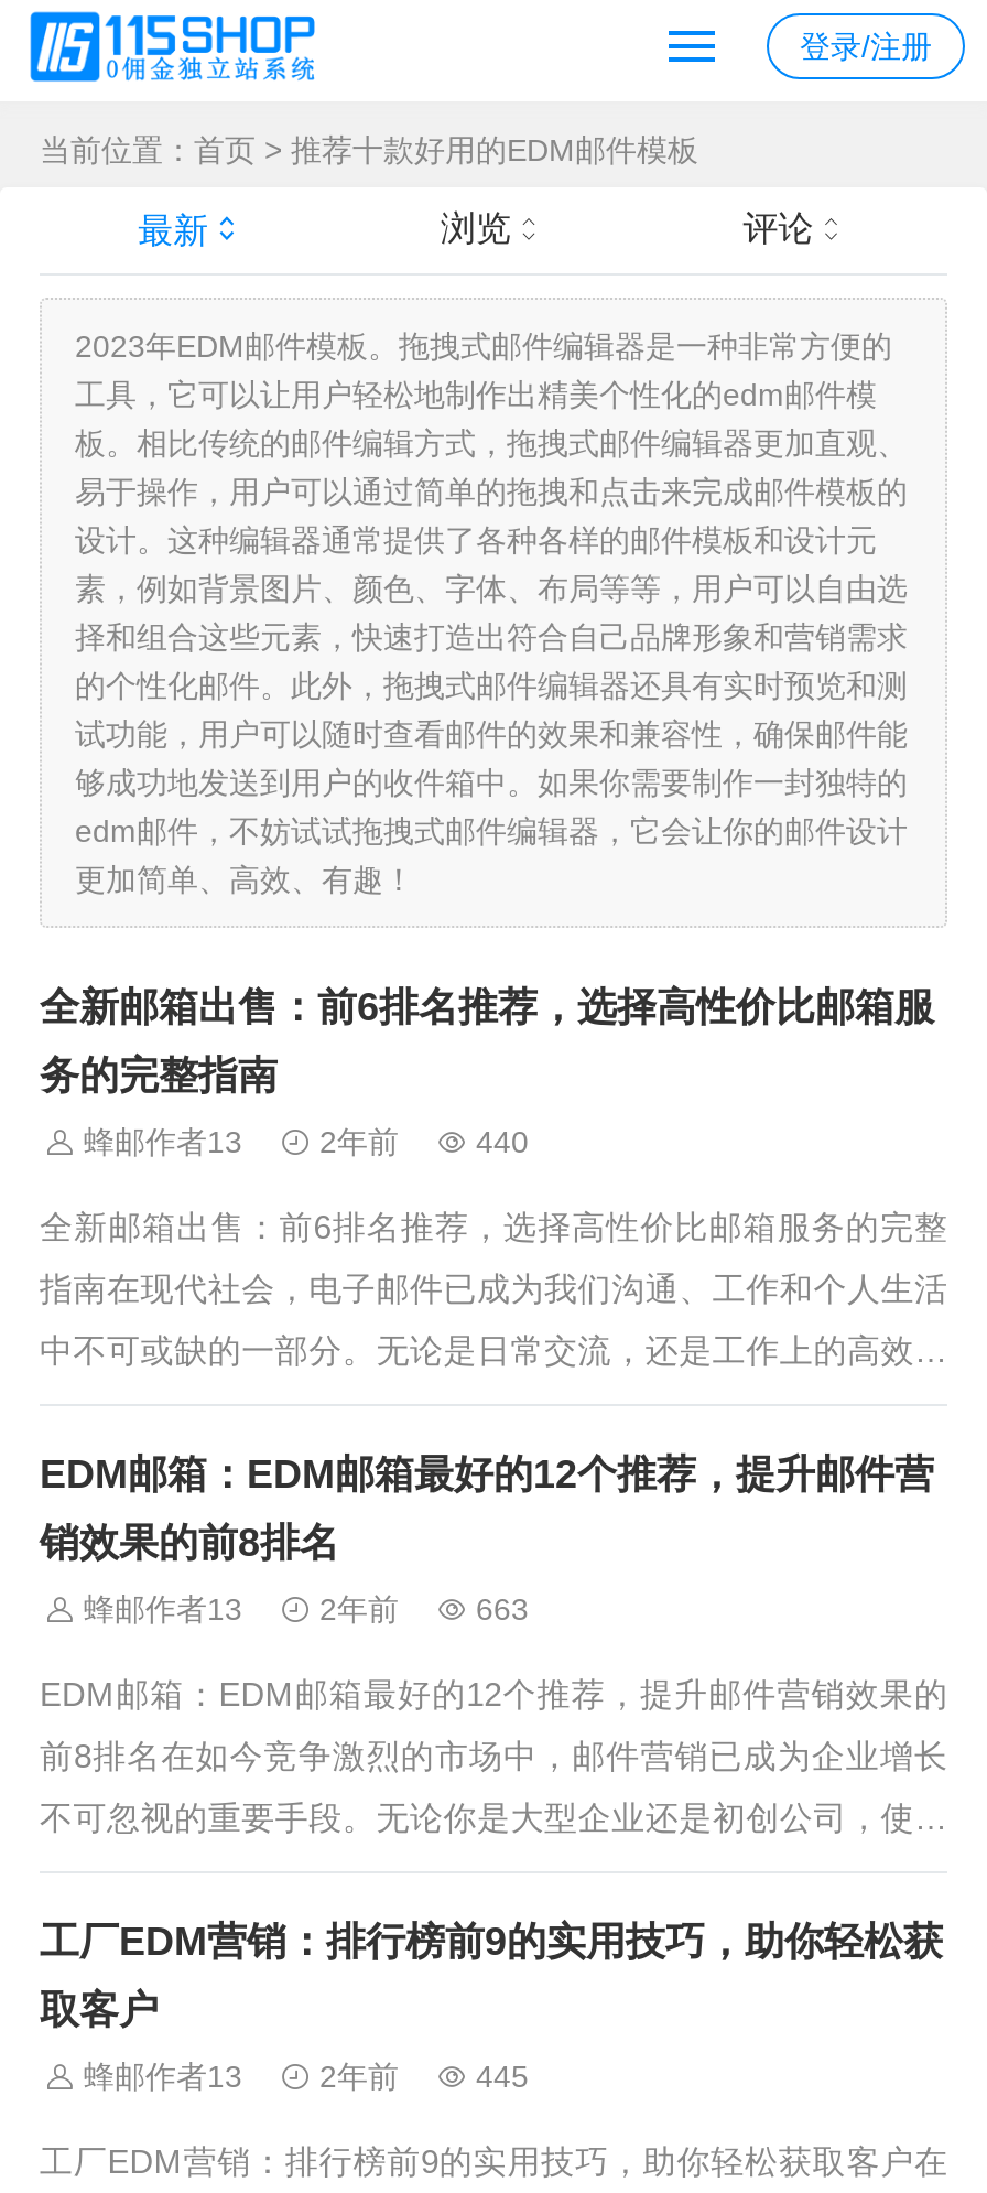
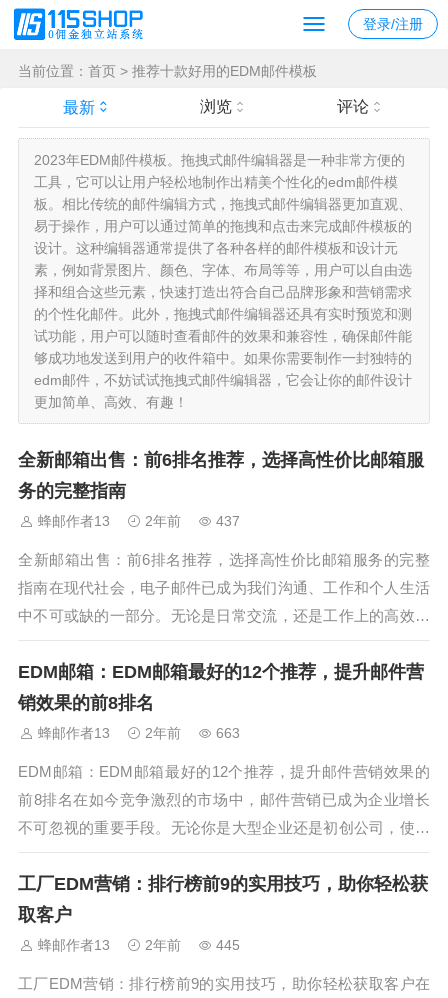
- 440
+ 437
